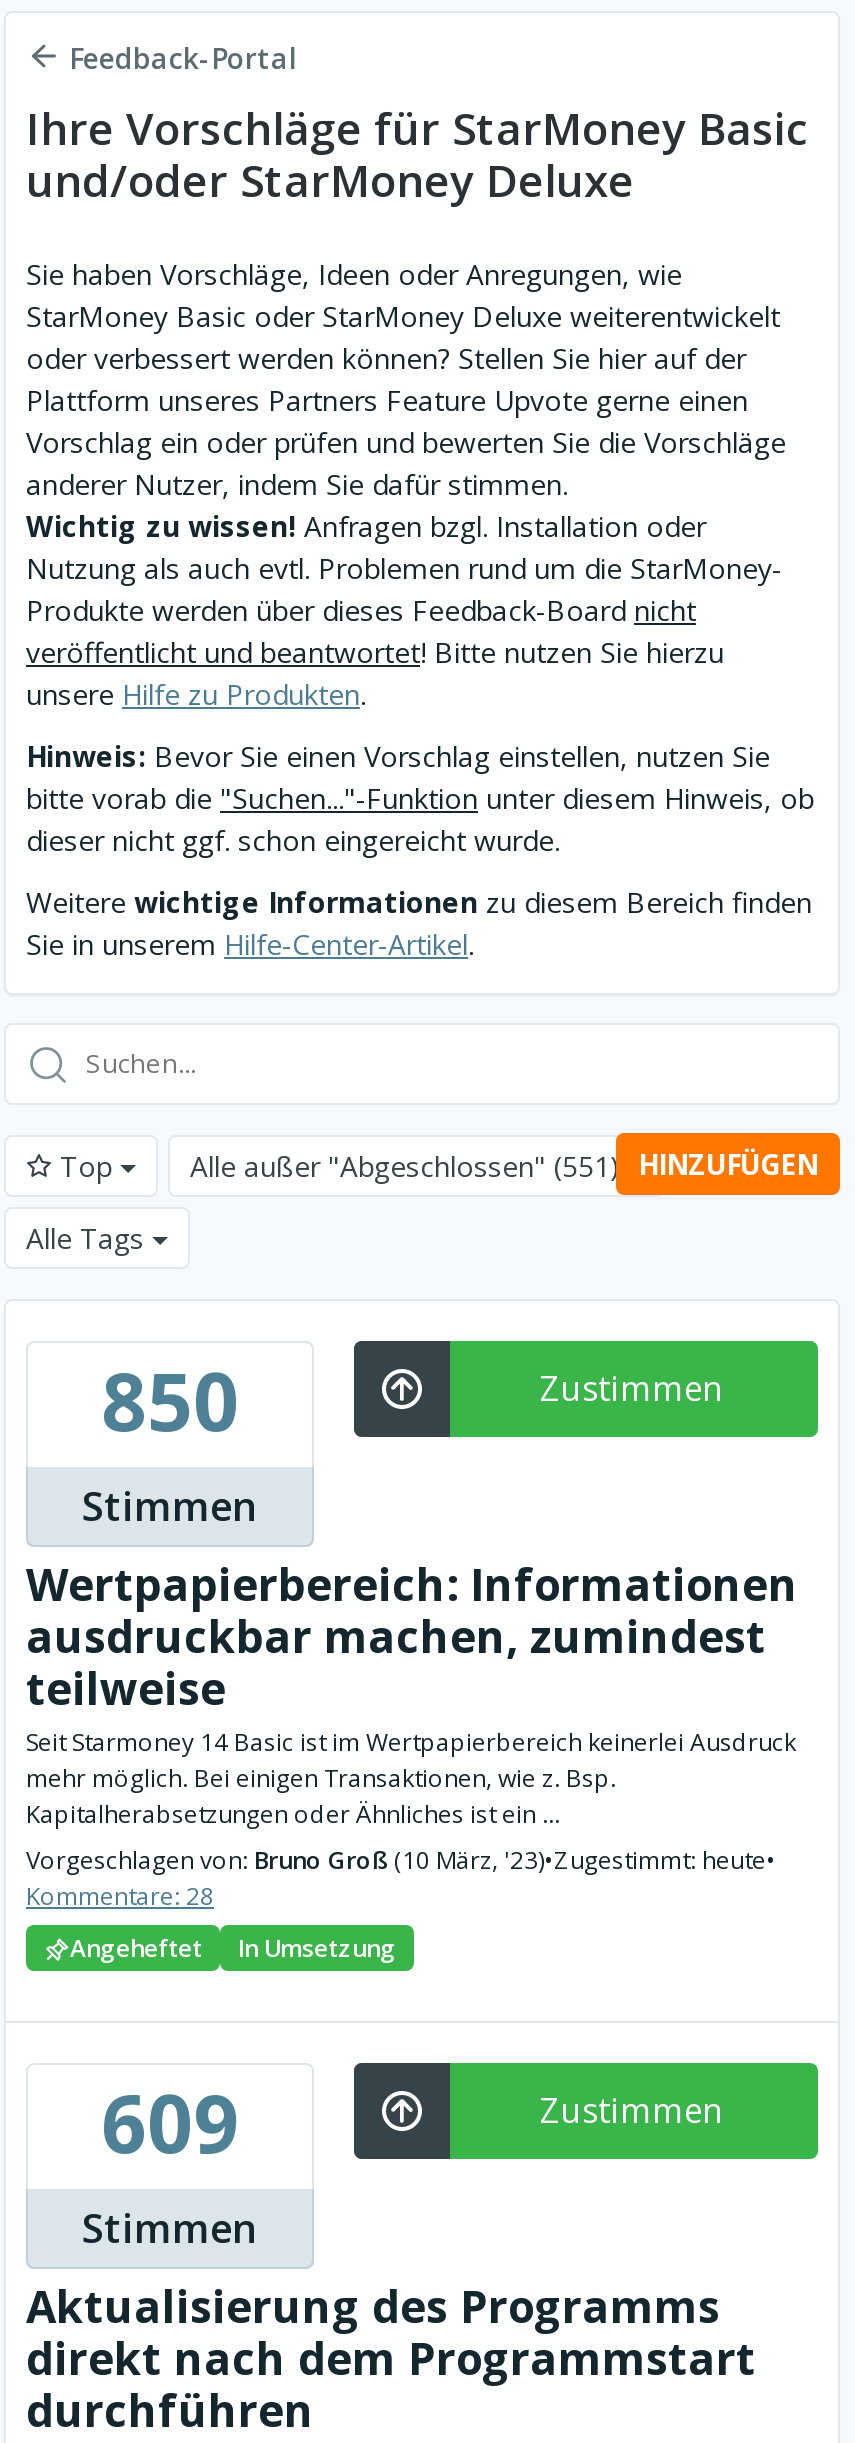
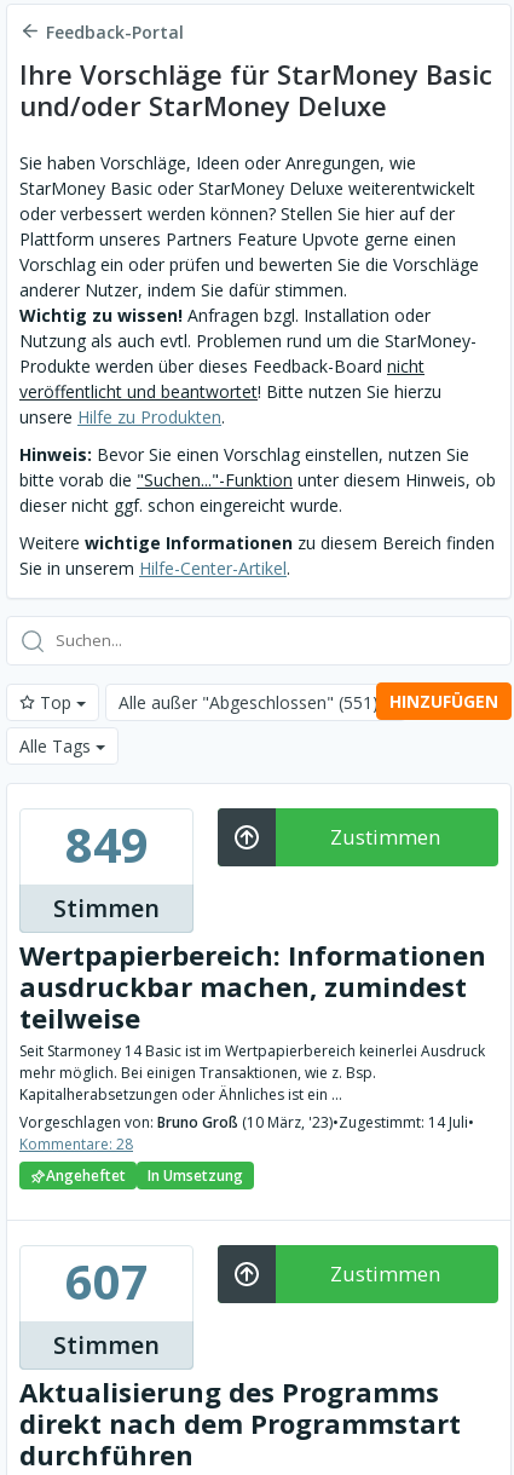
- 850
+ 849

- Vorgeschlagen von: Bruno Groß (10 März, '23)•Zugestimmt: heute•
+ Vorgeschlagen von: Bruno Groß (10 März, '23)•Zugestimmt: 14 Juli•

- 609
+ 607
